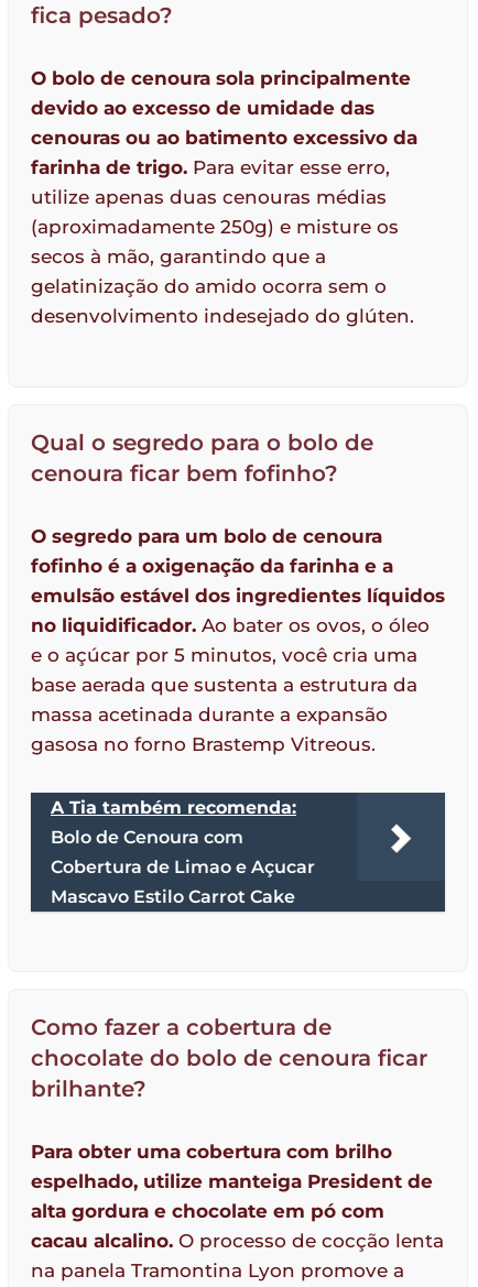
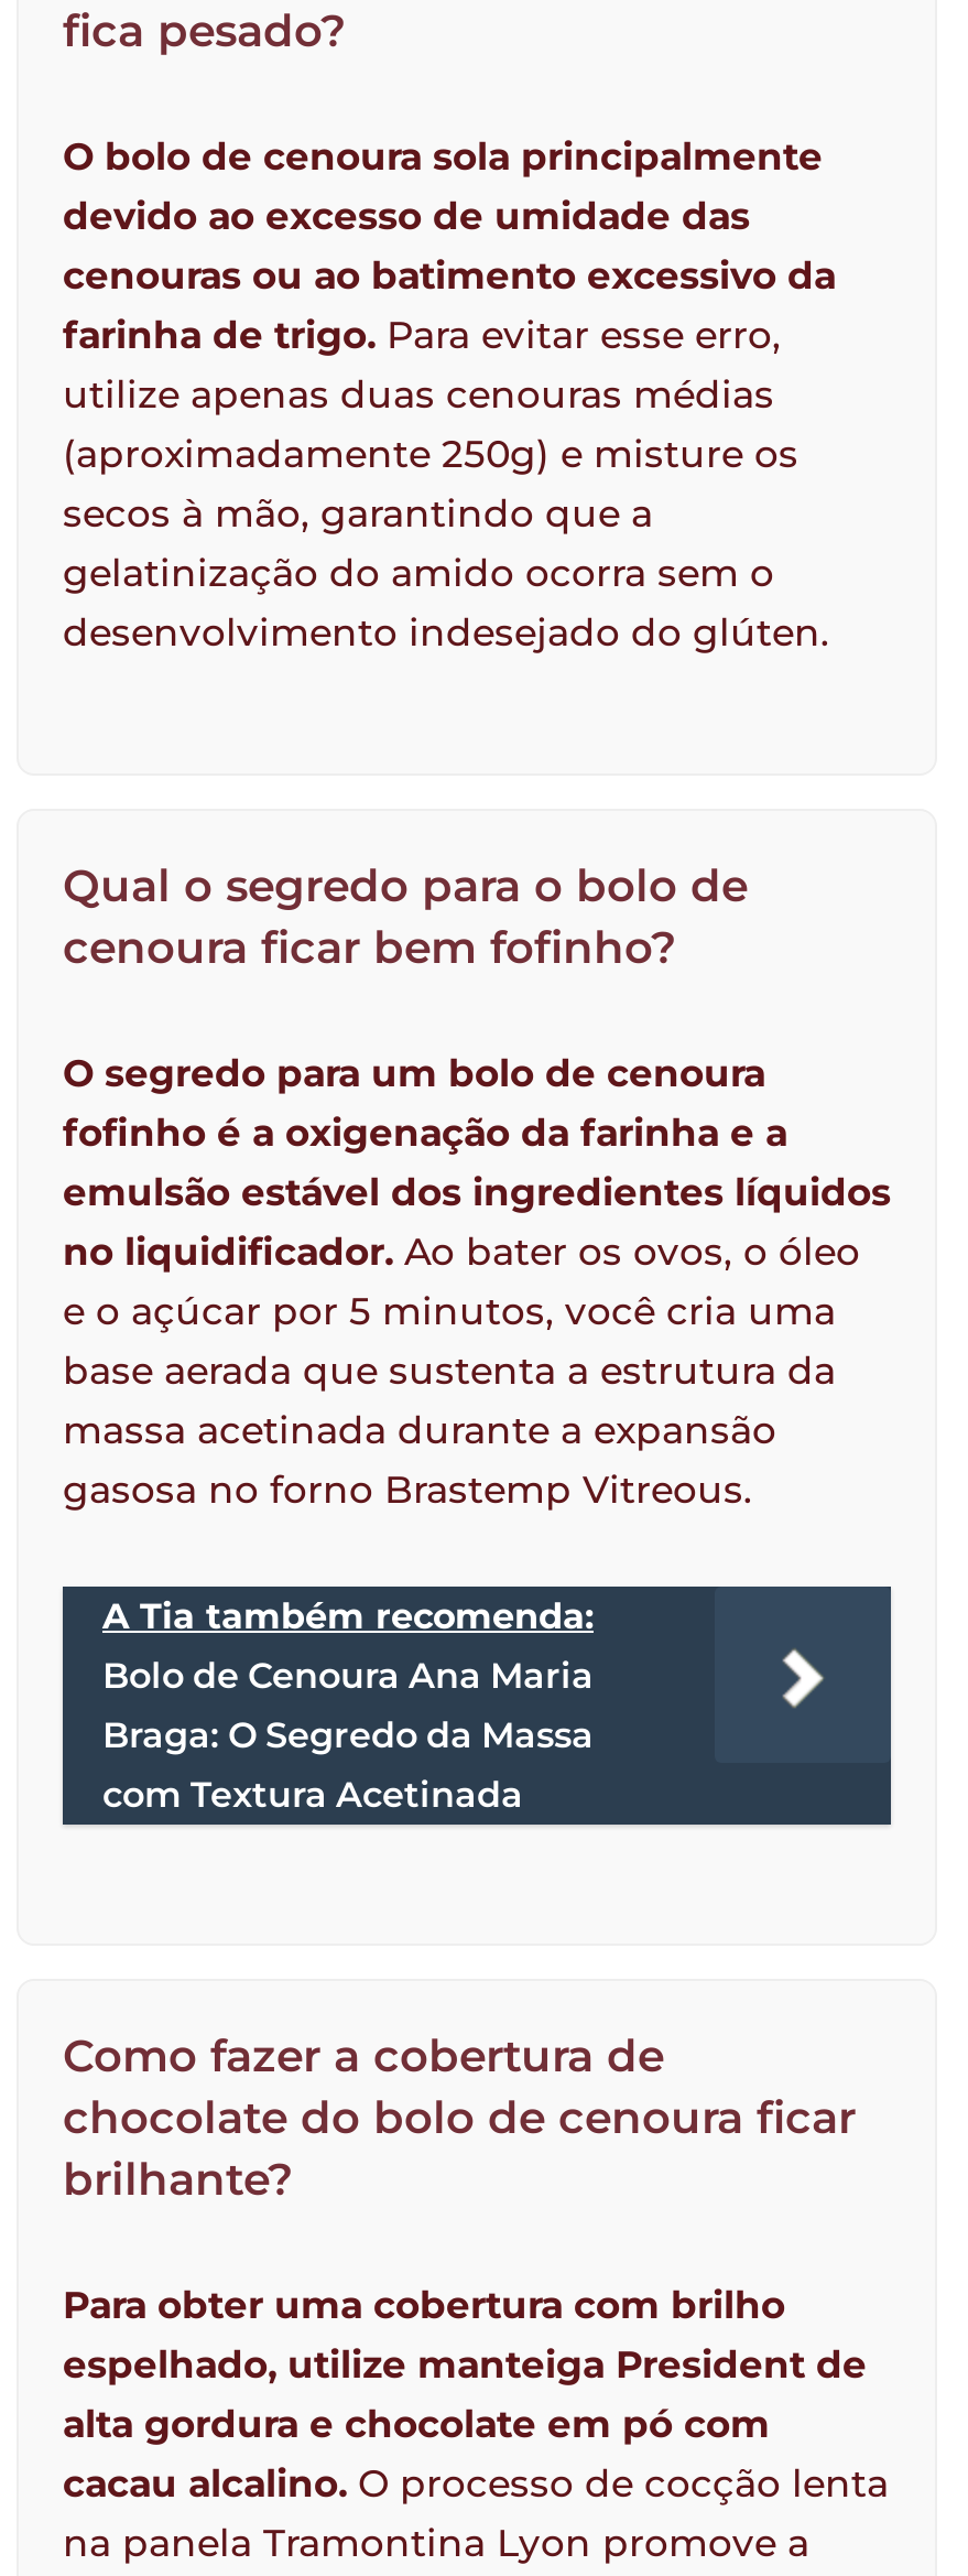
- Bolo de Cenoura com
- Cobertura de Limao e Açucar
- Mascavo Estilo Carrot Cake
+ Bolo de Cenoura Ana Maria
+ Braga: O Segredo da Massa
+ com Textura Acetinada
